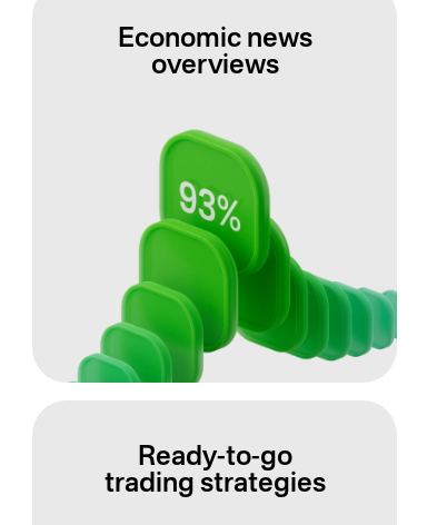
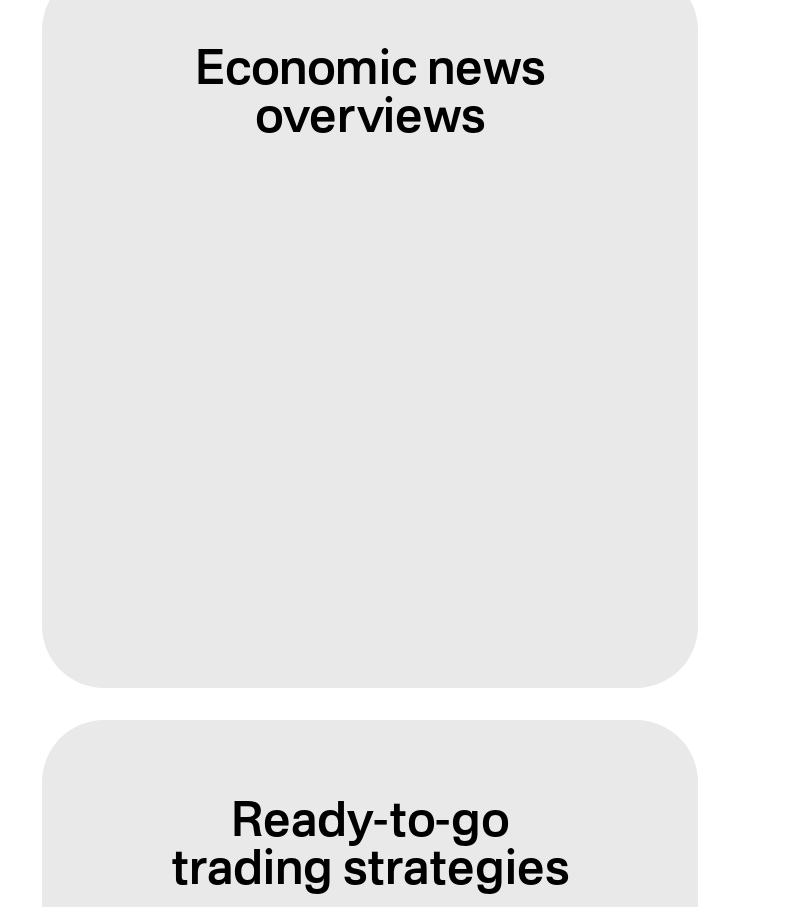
- [image]
